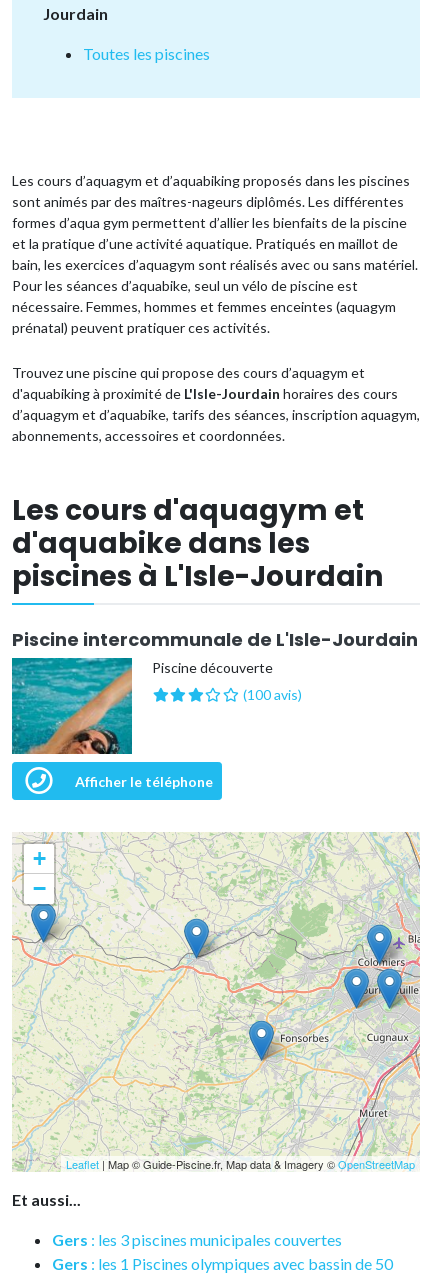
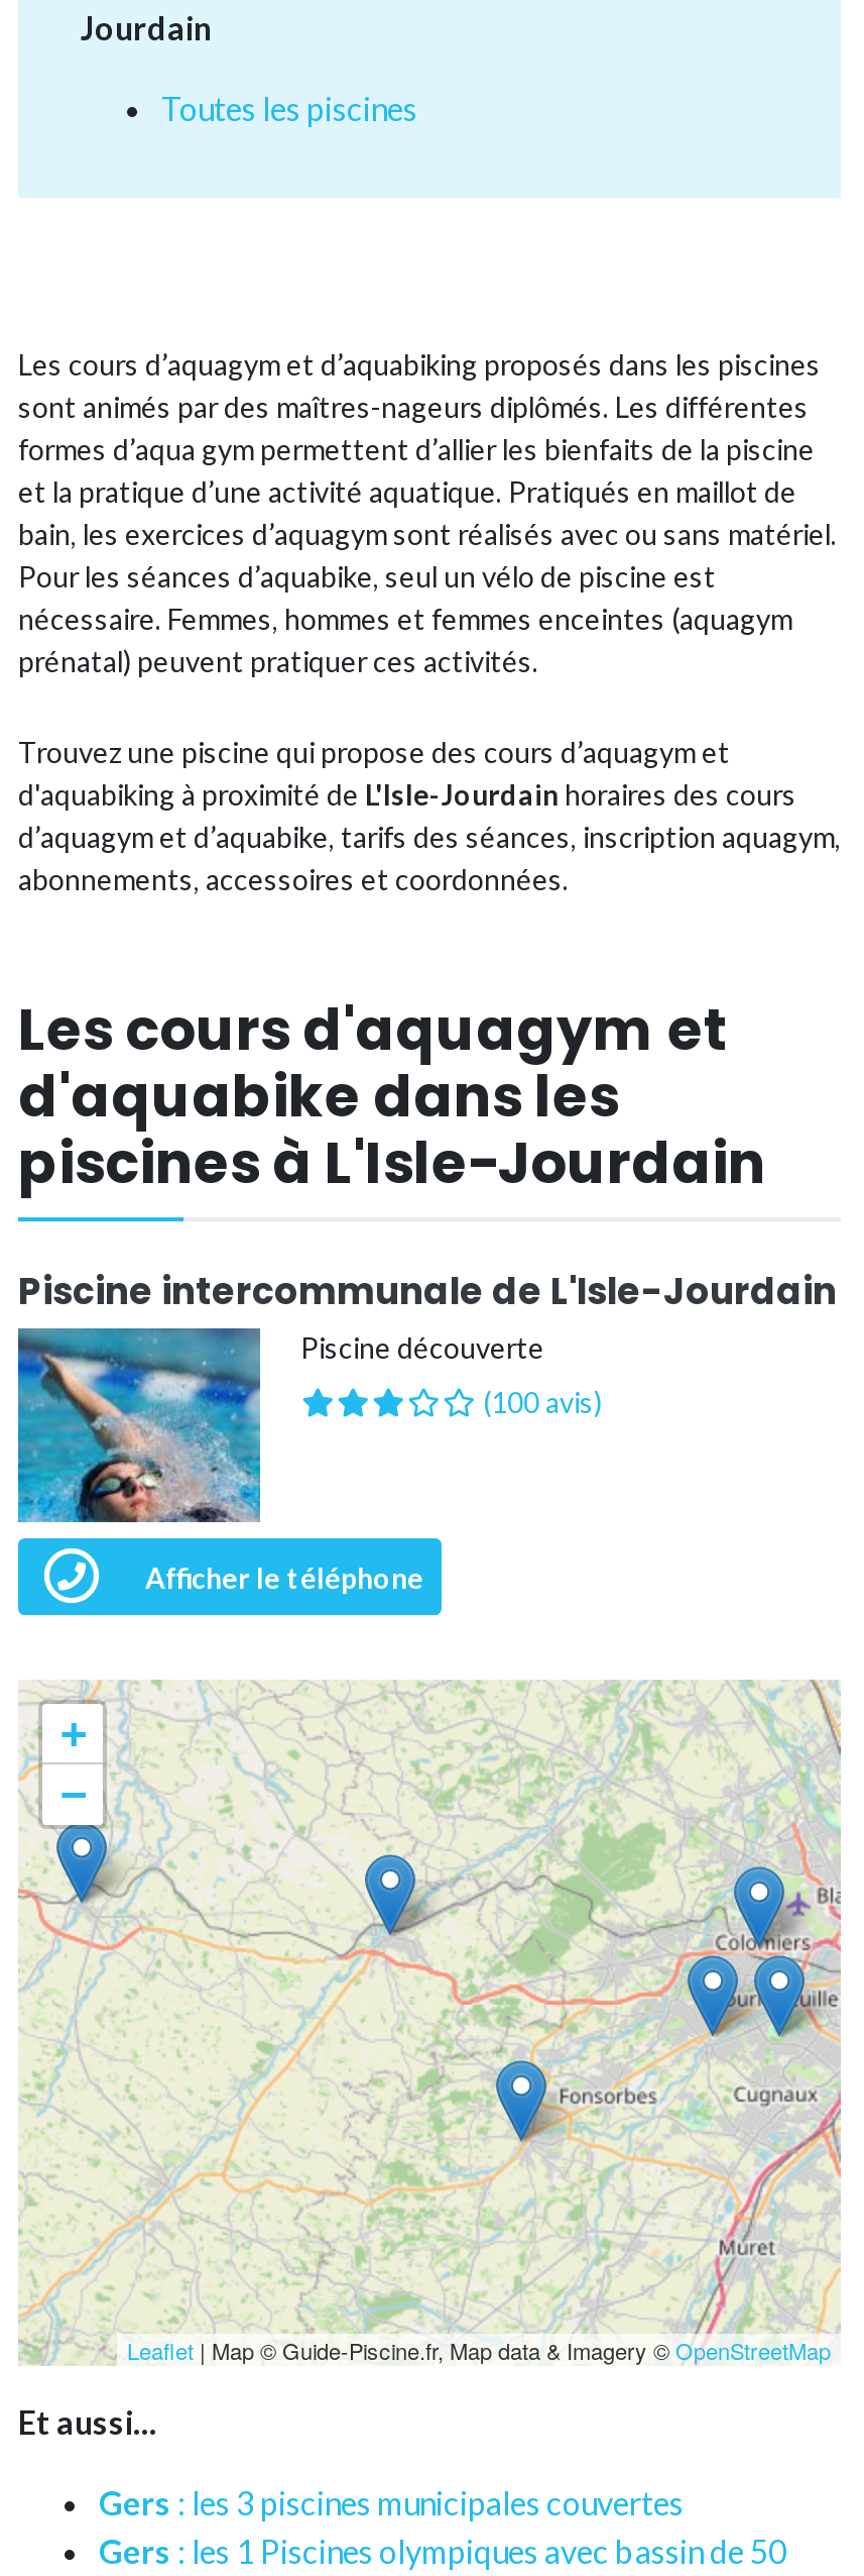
- [image]
+ [image]
